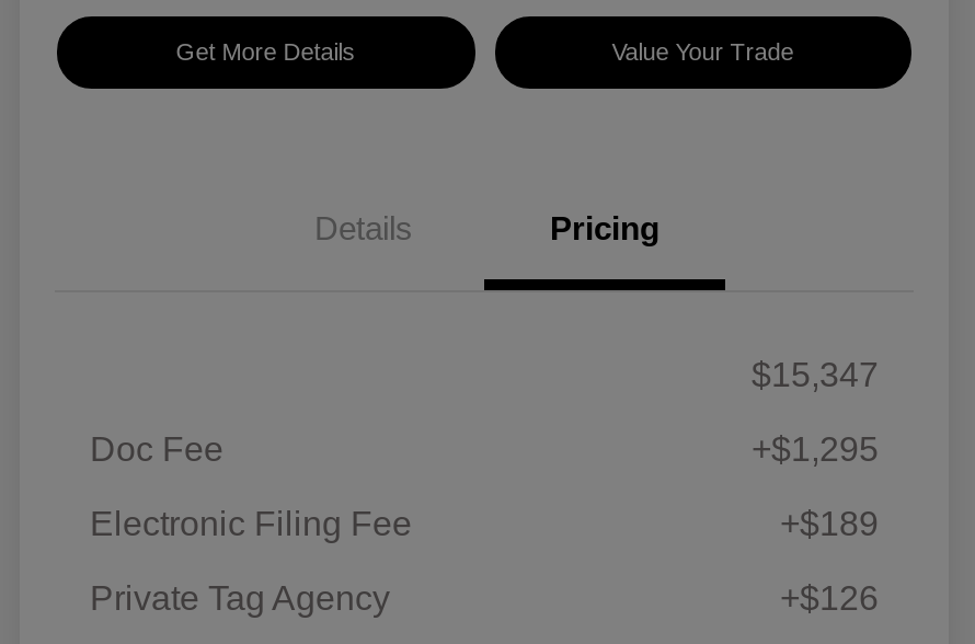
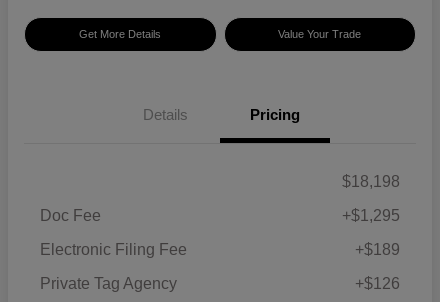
- $15,347
+ $18,198
